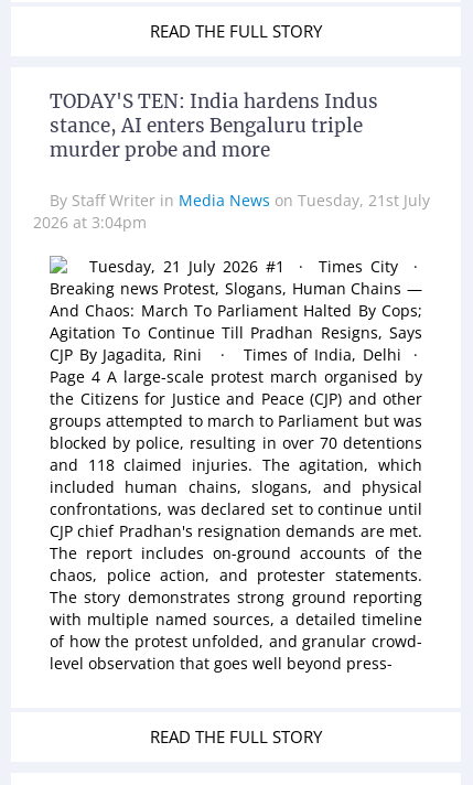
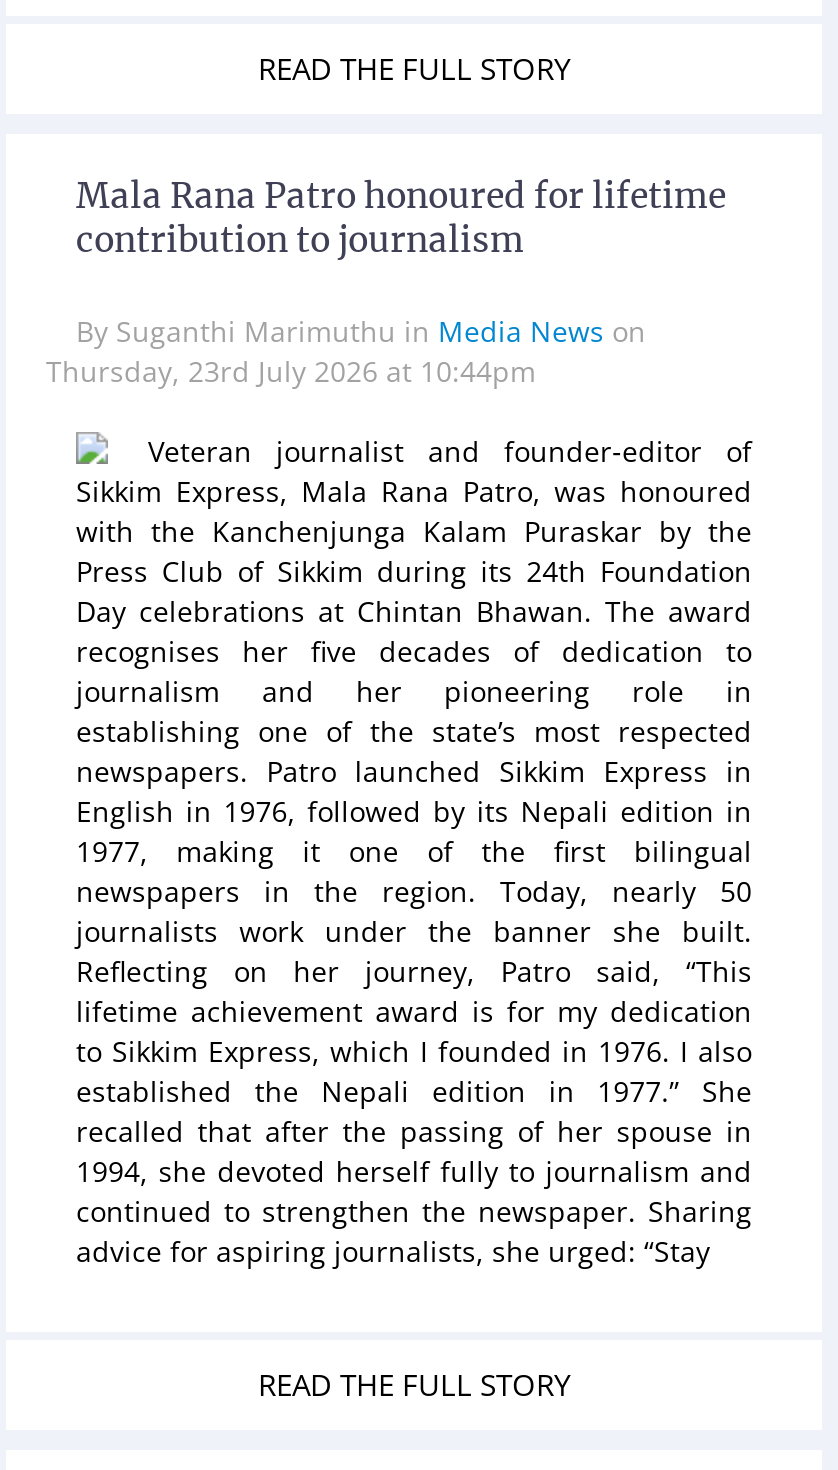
- TODAY'S TEN: India hardens Indus
- stance, AI enters Bengaluru triple
- murder probe and more
+ Mala Rana Patro honoured for lifetime
+ contribution to journalism

- By Staff Writer in Media News on Tuesday, 21st July
- 2026 at 3:04pm
+ By Suganthi Marimuthu in Media News on
+ Thursday, 23rd July 2026 at 10:44pm

- Tuesday, 21 July 2026 #1 · Times City ·
- Breaking news Protest, Slogans, Human Chains —
- And Chaos: March To Parliament Halted By Cops;
- Agitation To Continue Till Pradhan Resigns, Says
- CJP By Jagadita, Rini · Times of India, Delhi ·
- Page 4 A large-scale protest march organised by
- the Citizens for Justice and Peace (CJP) and other
- groups attempted to march to Parliament but was
- blocked by police, resulting in over 70 detentions
- and 118 claimed injuries. The agitation, which
- included human chains, slogans, and physical
- confrontations, was declared set to continue until
- CJP chief Pradhan's resignation demands are met.
- The report includes on-ground accounts of the
- chaos, police action, and protester statements.
- The story demonstrates strong ground reporting
- with multiple named sources, a detailed timeline
- of how the protest unfolded, and granular crowd-
- level observation that goes well beyond press-
+ Veteran journalist and founder‑editor of
+ Sikkim Express, Mala Rana Patro, was honoured
+ with the Kanchenjunga Kalam Puraskar by the
+ Press Club of Sikkim during its 24th Foundation
+ Day celebrations at Chintan Bhawan. The award
+ recognises her five decades of dedication to
+ journalism and her pioneering role in
+ establishing one of the state’s most respected
+ newspapers. Patro launched Sikkim Express in
+ English in 1976, followed by its Nepali edition in
+ 1977, making it one of the first bilingual
+ newspapers in the region. Today, nearly 50
+ journalists work under the banner she built.
+ Reflecting on her journey, Patro said, “This
+ lifetime achievement award is for my dedication
+ to Sikkim Express, which I founded in 1976. I also
+ established the Nepali edition in 1977.” She
+ recalled that after the passing of her spouse in
+ 1994, she devoted herself fully to journalism and
+ continued to strengthen the newspaper. Sharing
+ advice for aspiring journalists, she urged: “Stay
